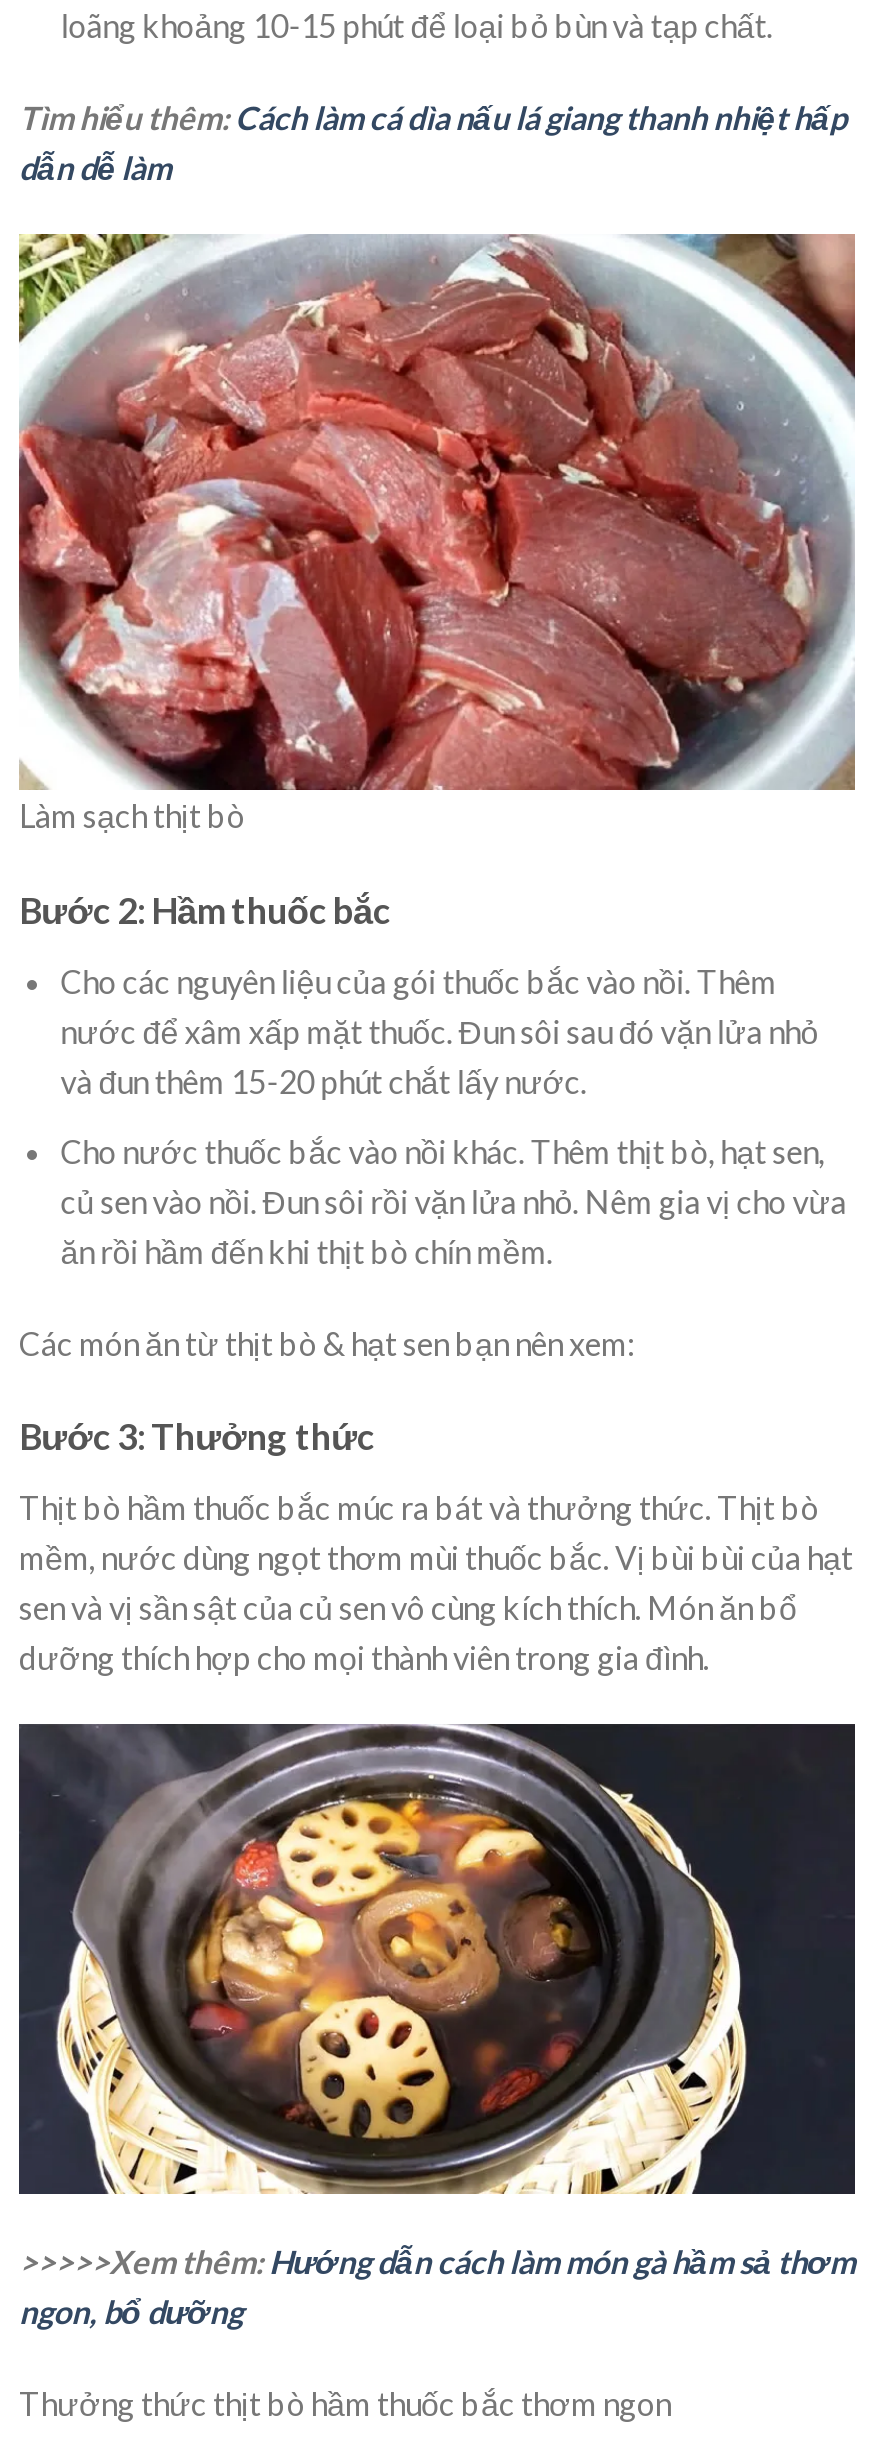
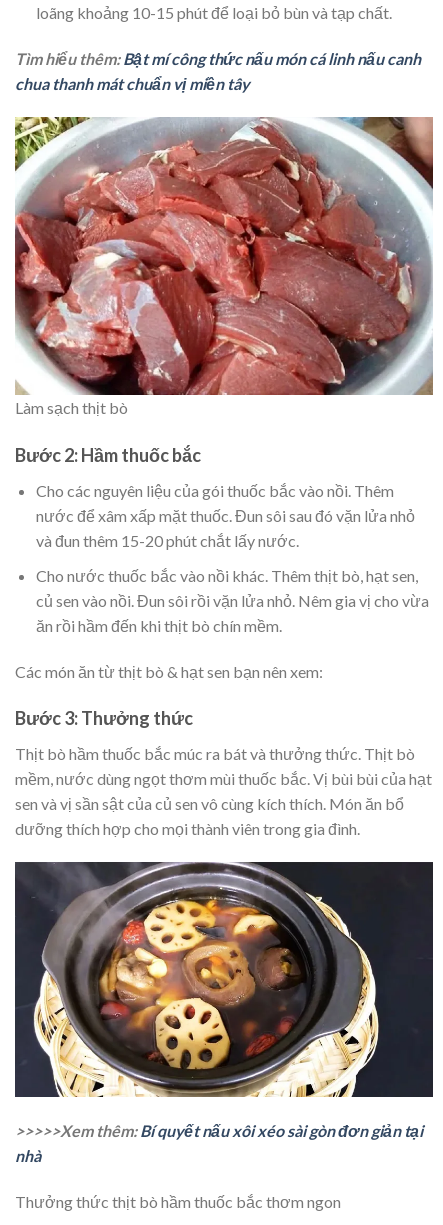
- Tìm hiểu thêm: Cách làm cá dìa nấu lá giang thanh nhiệt hấp
- dẫn dễ làm
+ Tìm hiểu thêm: Bật mí công thức nấu món cá linh nấu canh
+ chua thanh mát chuẩn vị miền tây

- >>>>>Xem thêm: Hướng dẫn cách làm món gà hầm sả thơm
- ngon, bổ dưỡng
+ >>>>>Xem thêm: Bí quyết nấu xôi xéo sài gòn đơn giản tại
+ nhà
